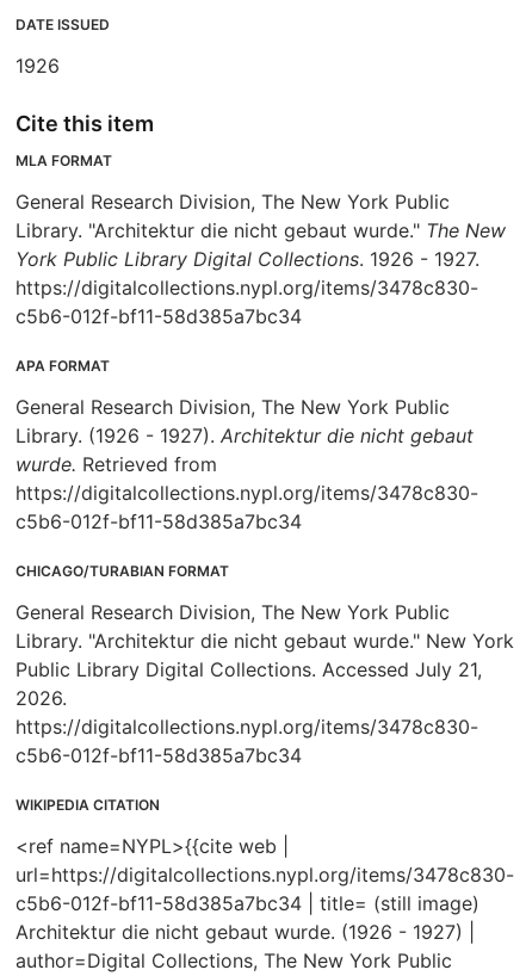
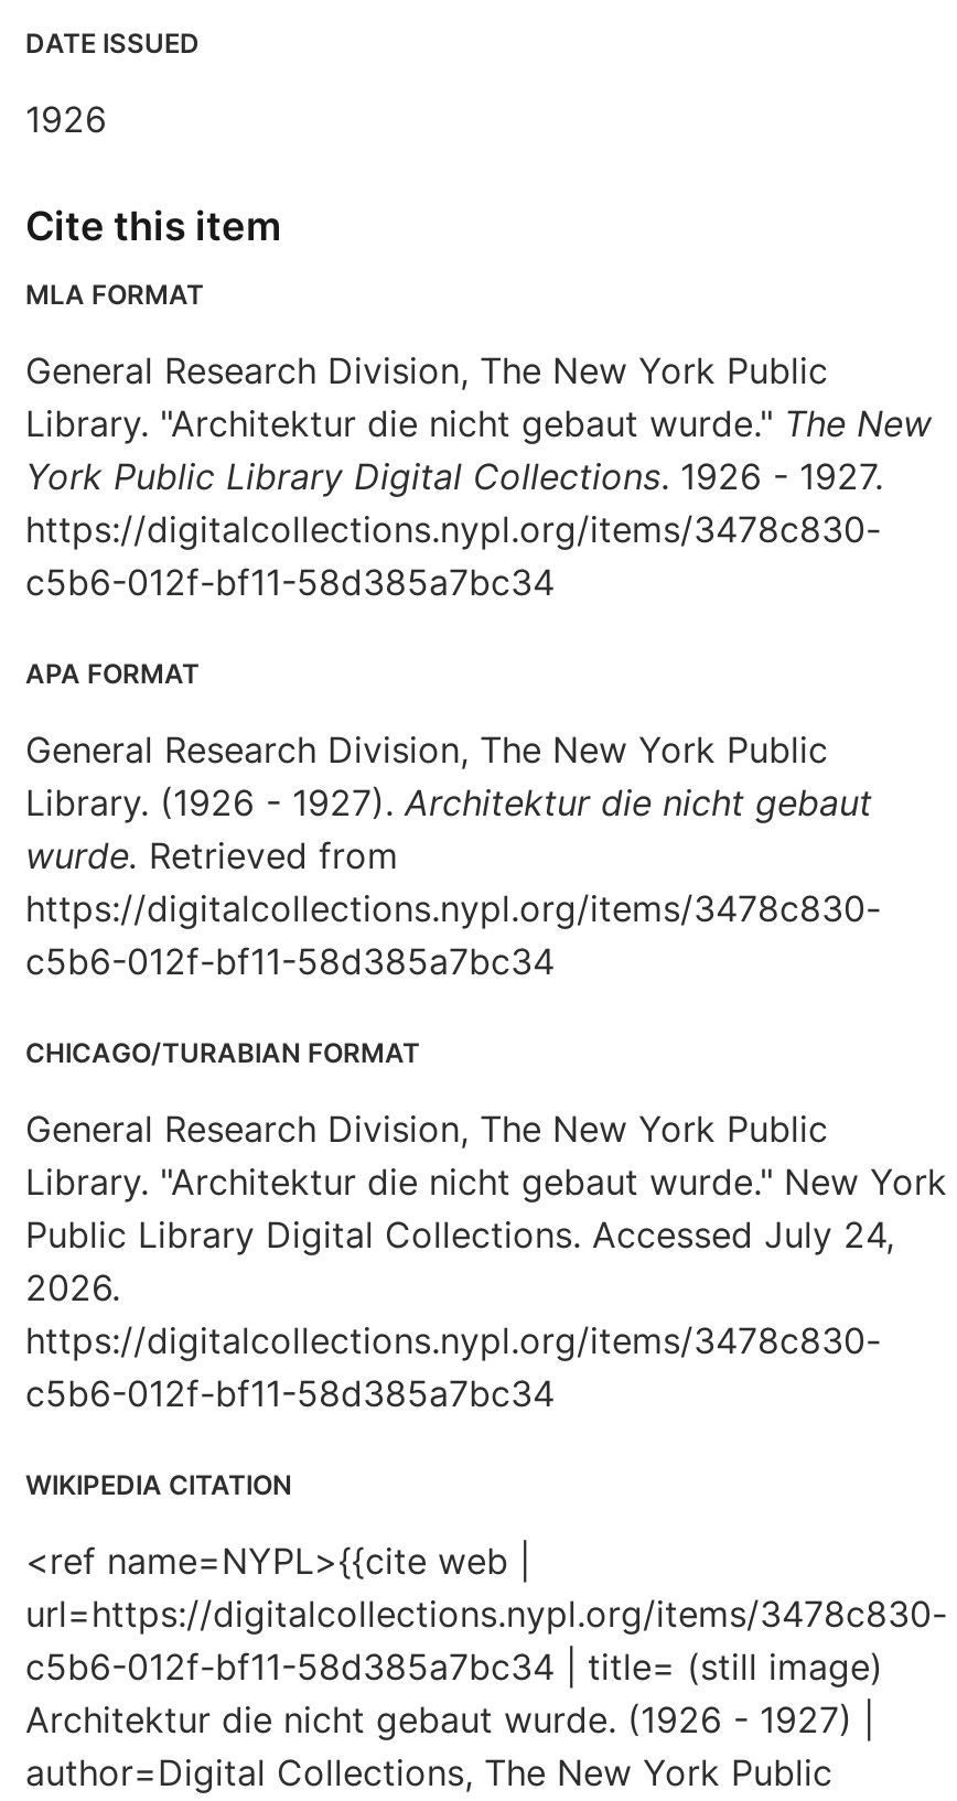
- Public Library Digital Collections. Accessed July 21,
+ Public Library Digital Collections. Accessed July 24,
